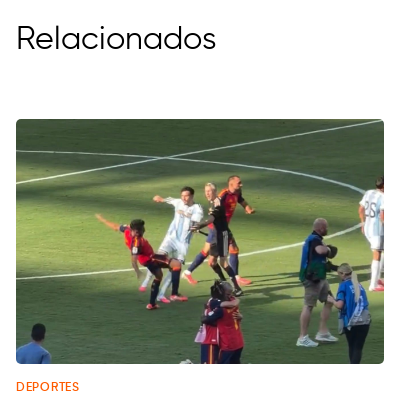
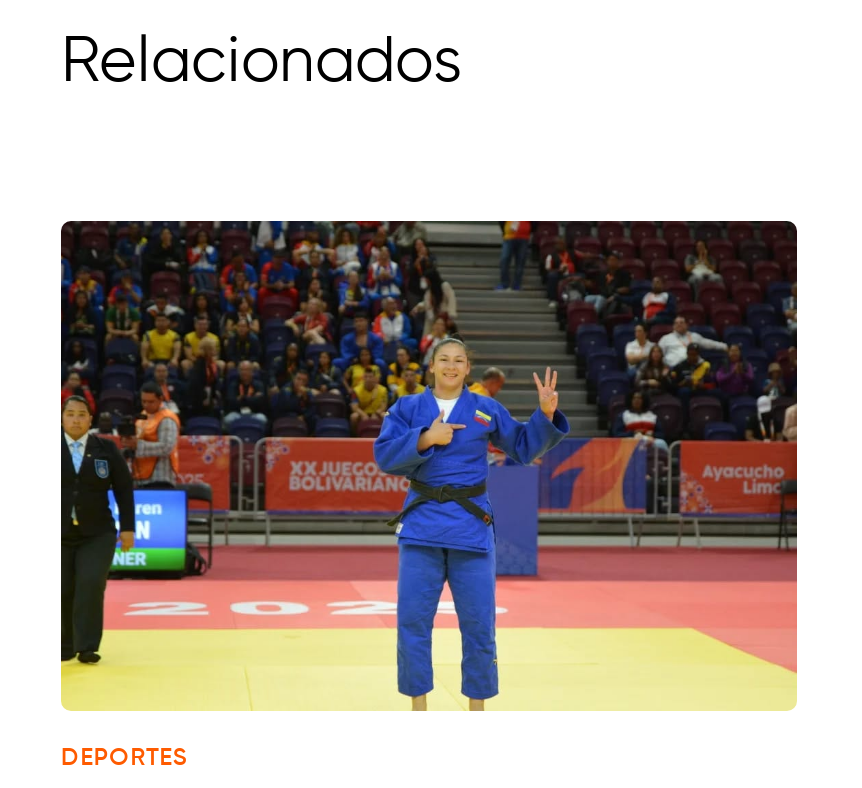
- [image]
+ [image]
